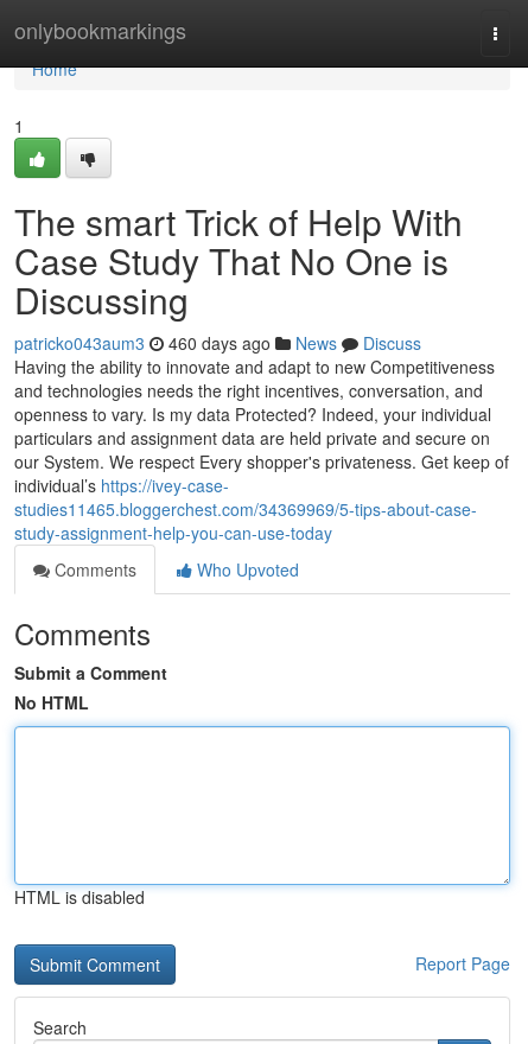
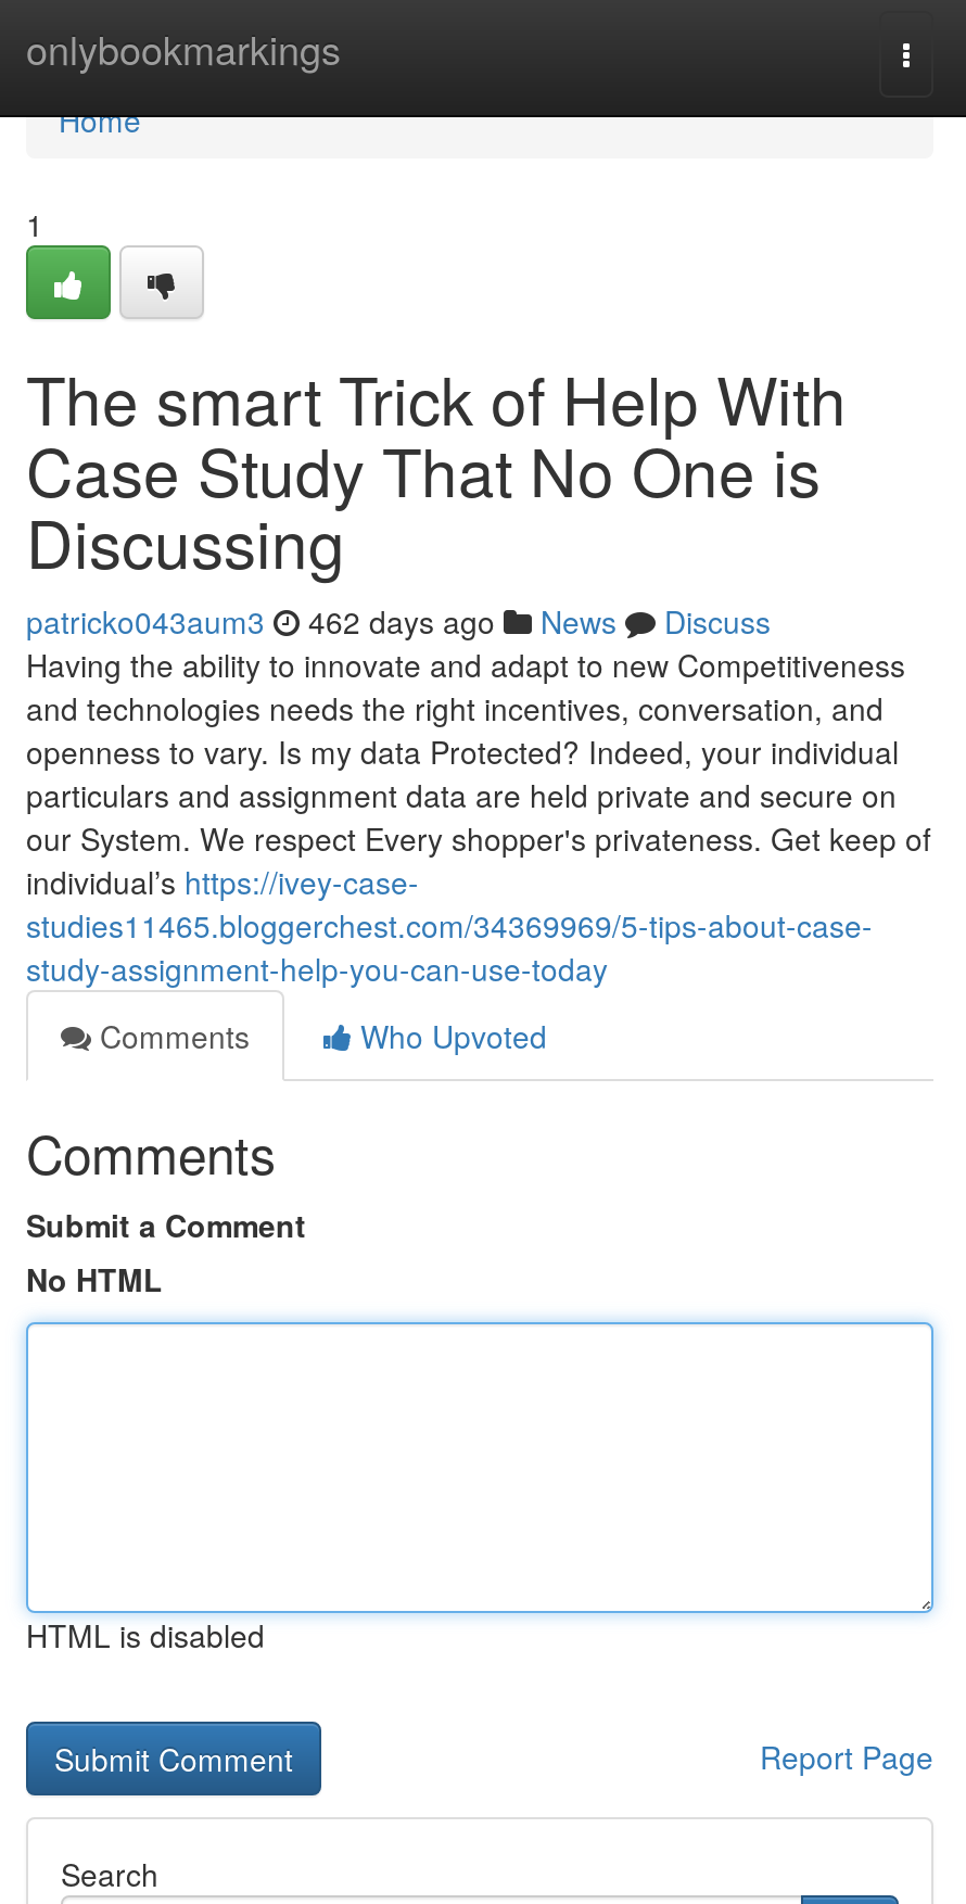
- patricko043aum3 460 days ago News Discuss
+ patricko043aum3 462 days ago News Discuss
